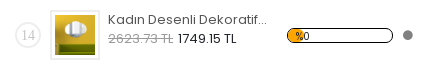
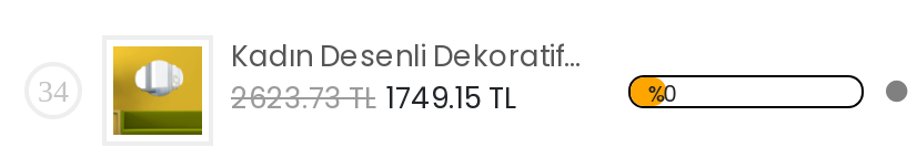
- 14
+ 34
